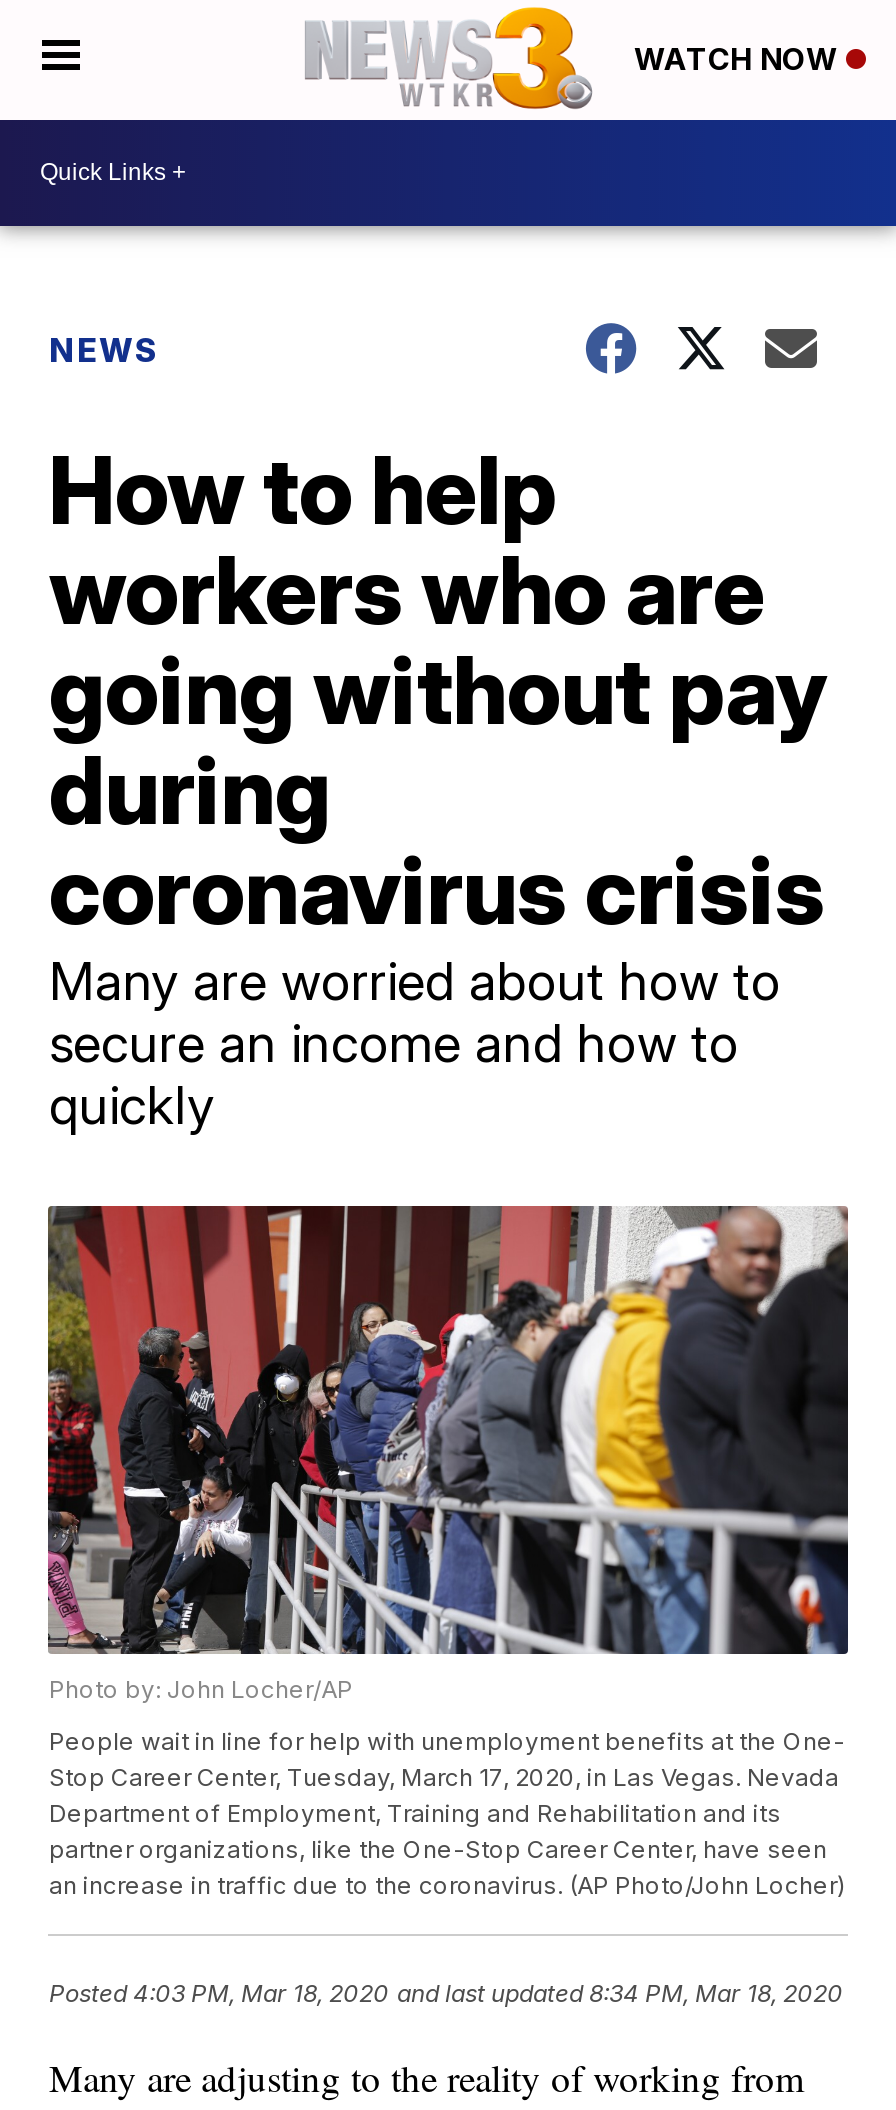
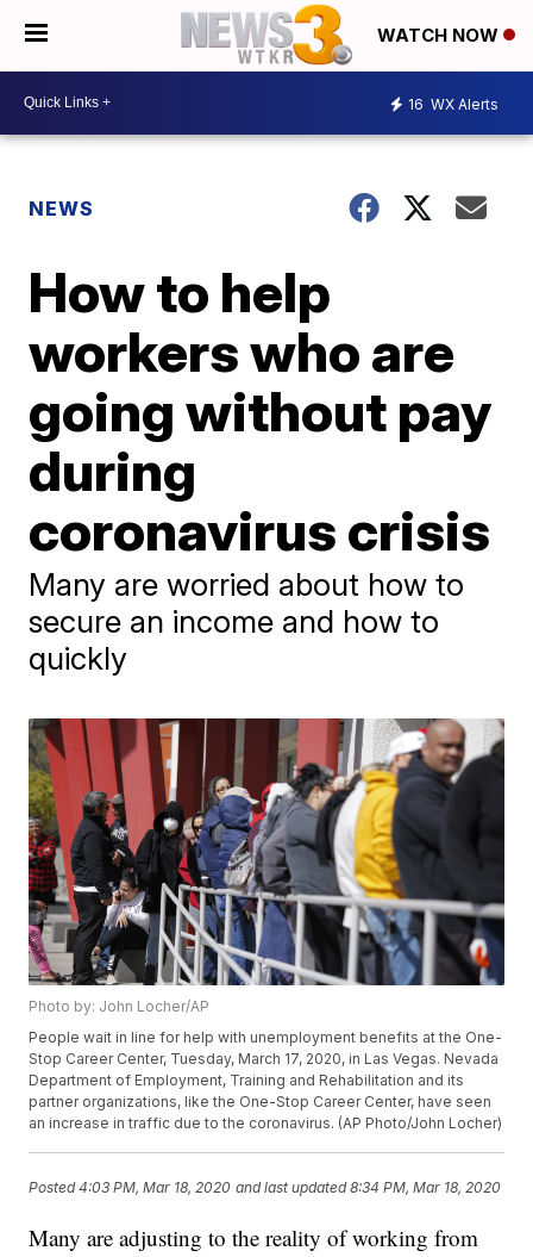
+ 16 WX Alerts
